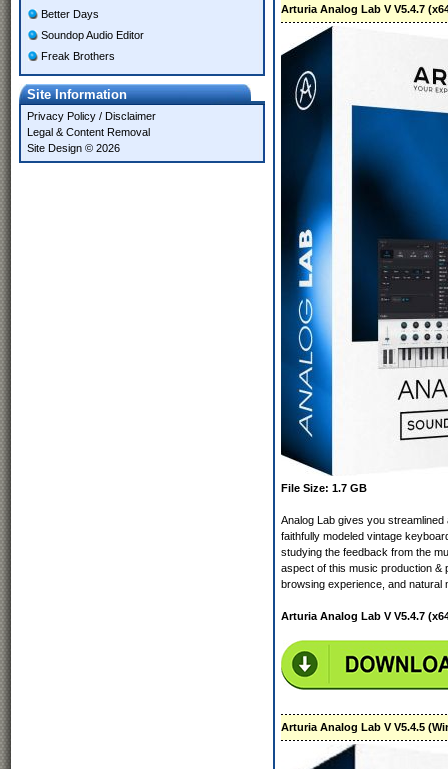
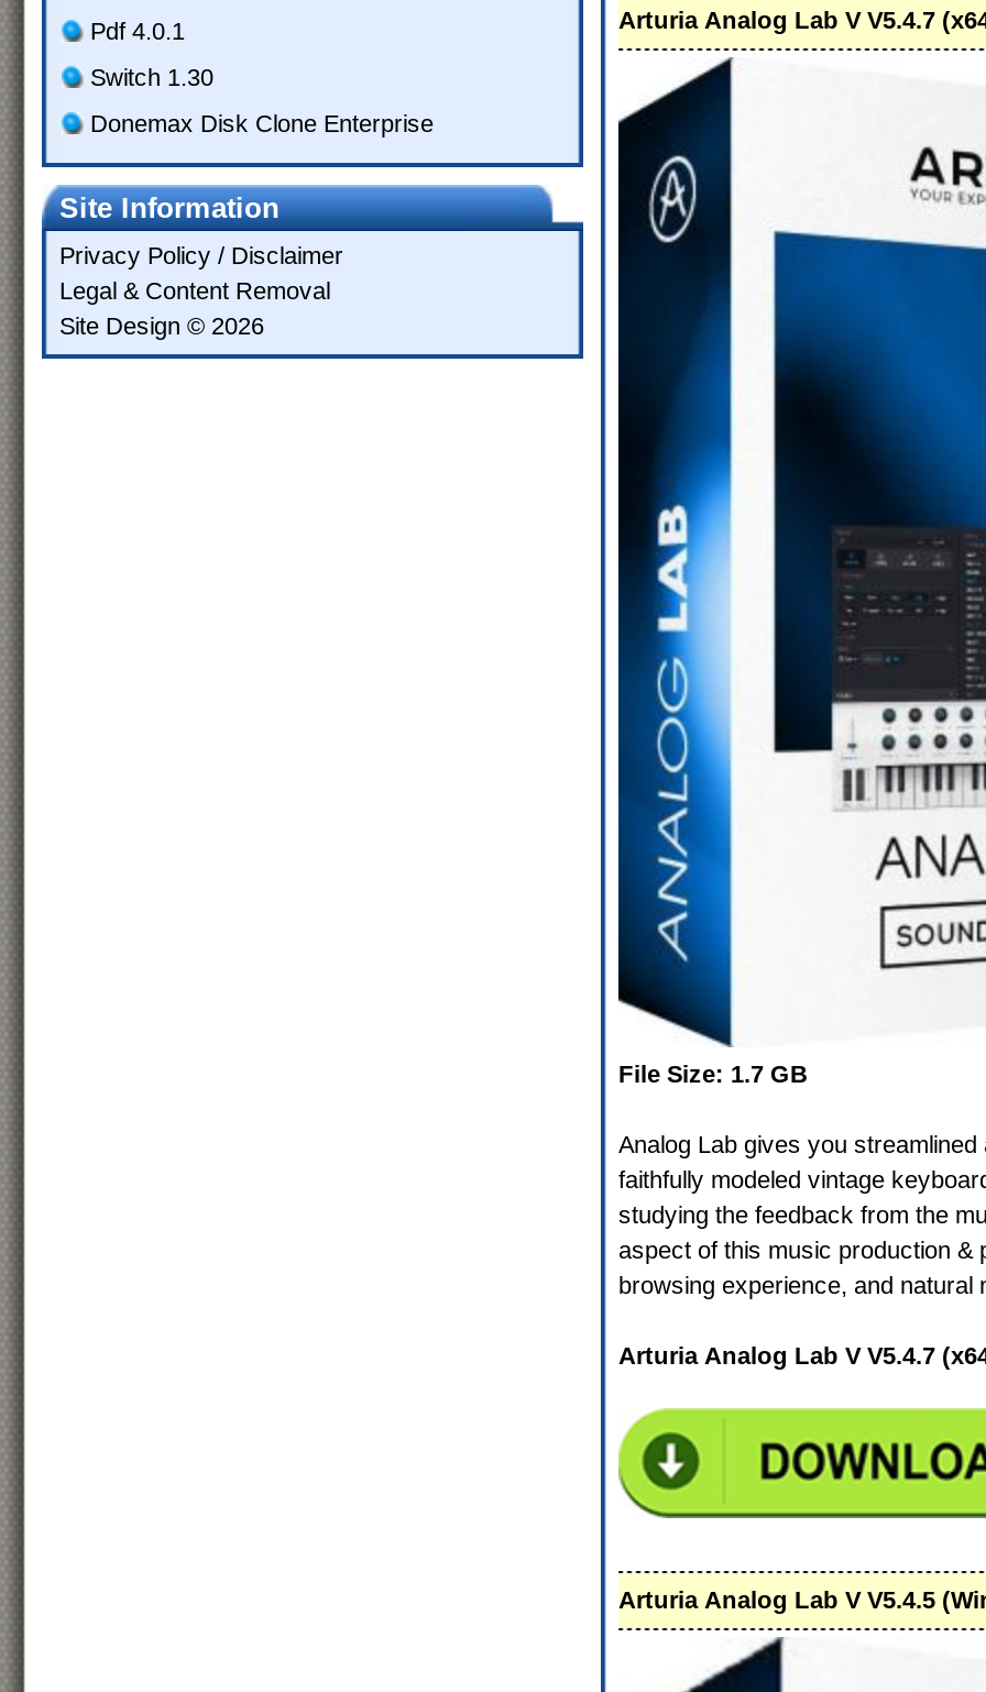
- Better Days
+ Pdf 4.0.1

- Soundop Audio Editor
+ Switch 1.30

- Freak Brothers
+ Donemax Disk Clone Enterprise
